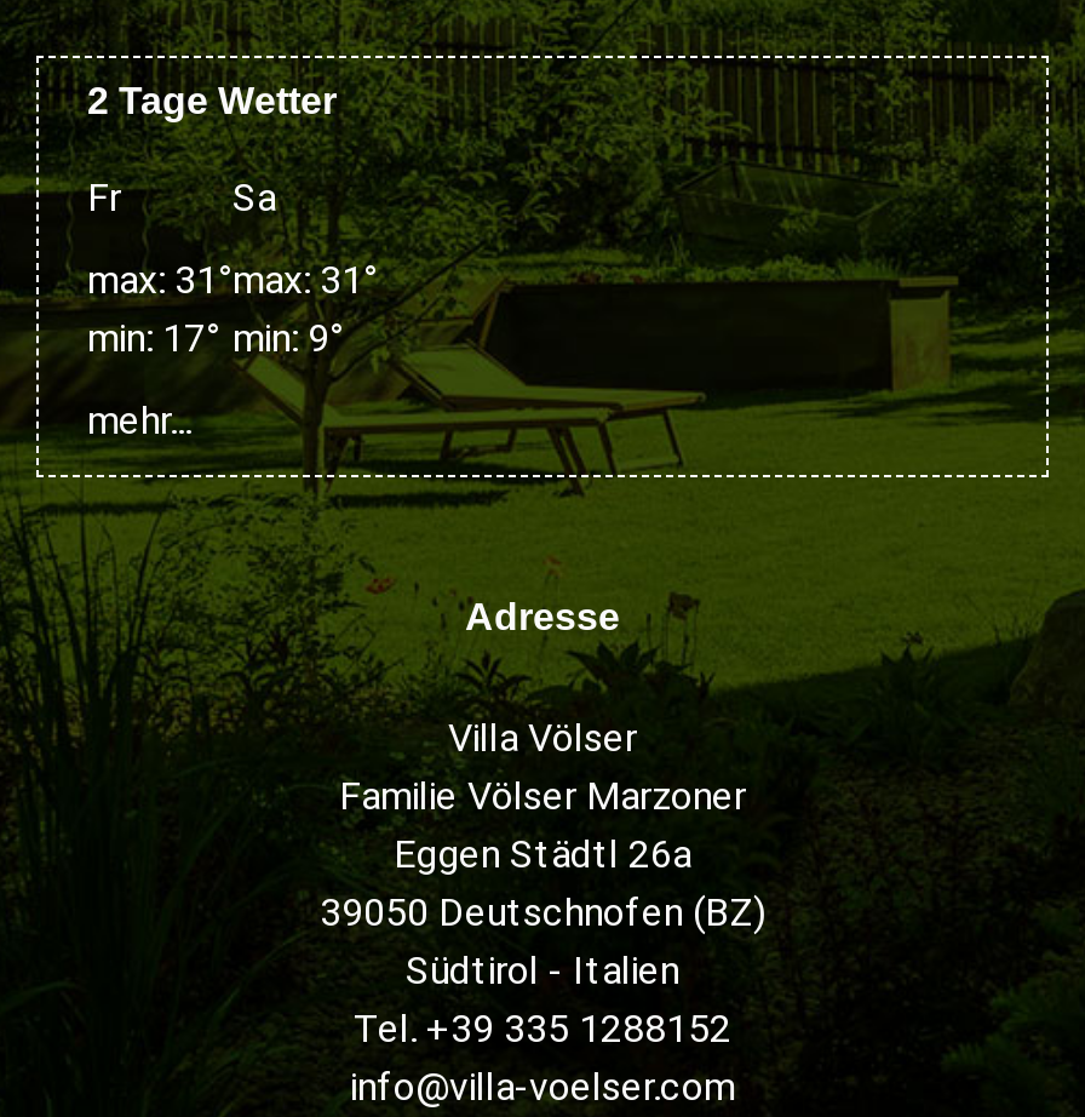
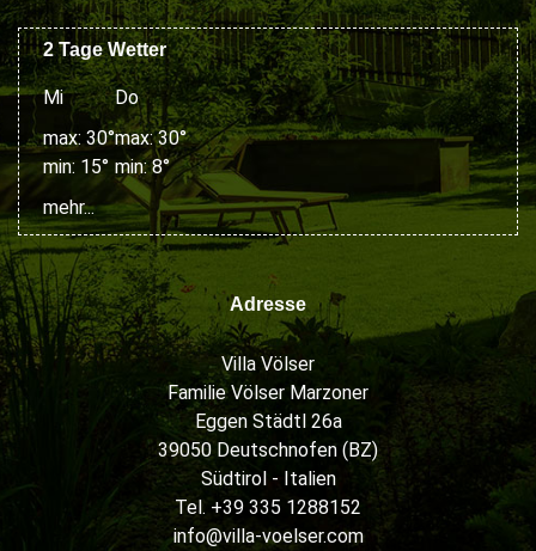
- Fr
- Sa
+ Mi
+ Do

- max: 31°
- min: 17°
+ max: 30°
+ min: 15°

- max: 31°
- min: 9°
+ max: 30°
+ min: 8°
